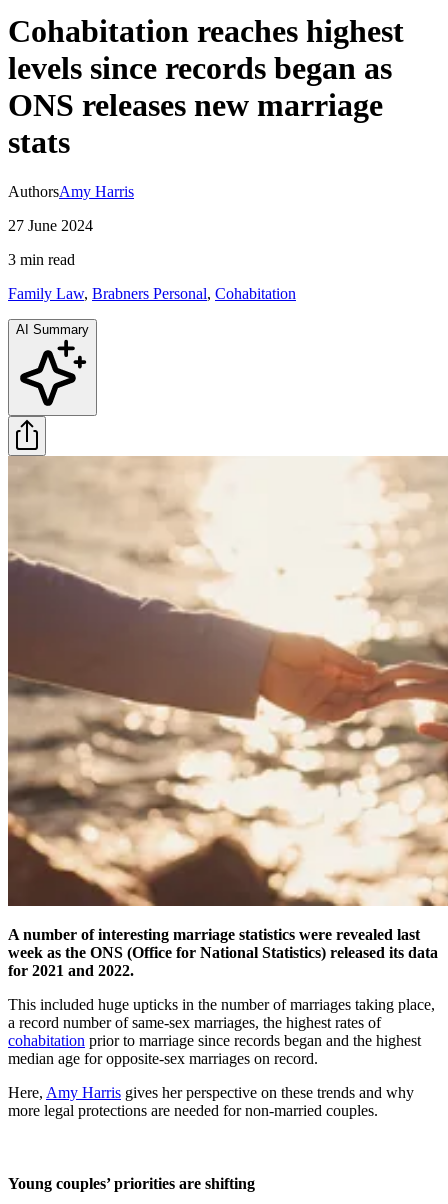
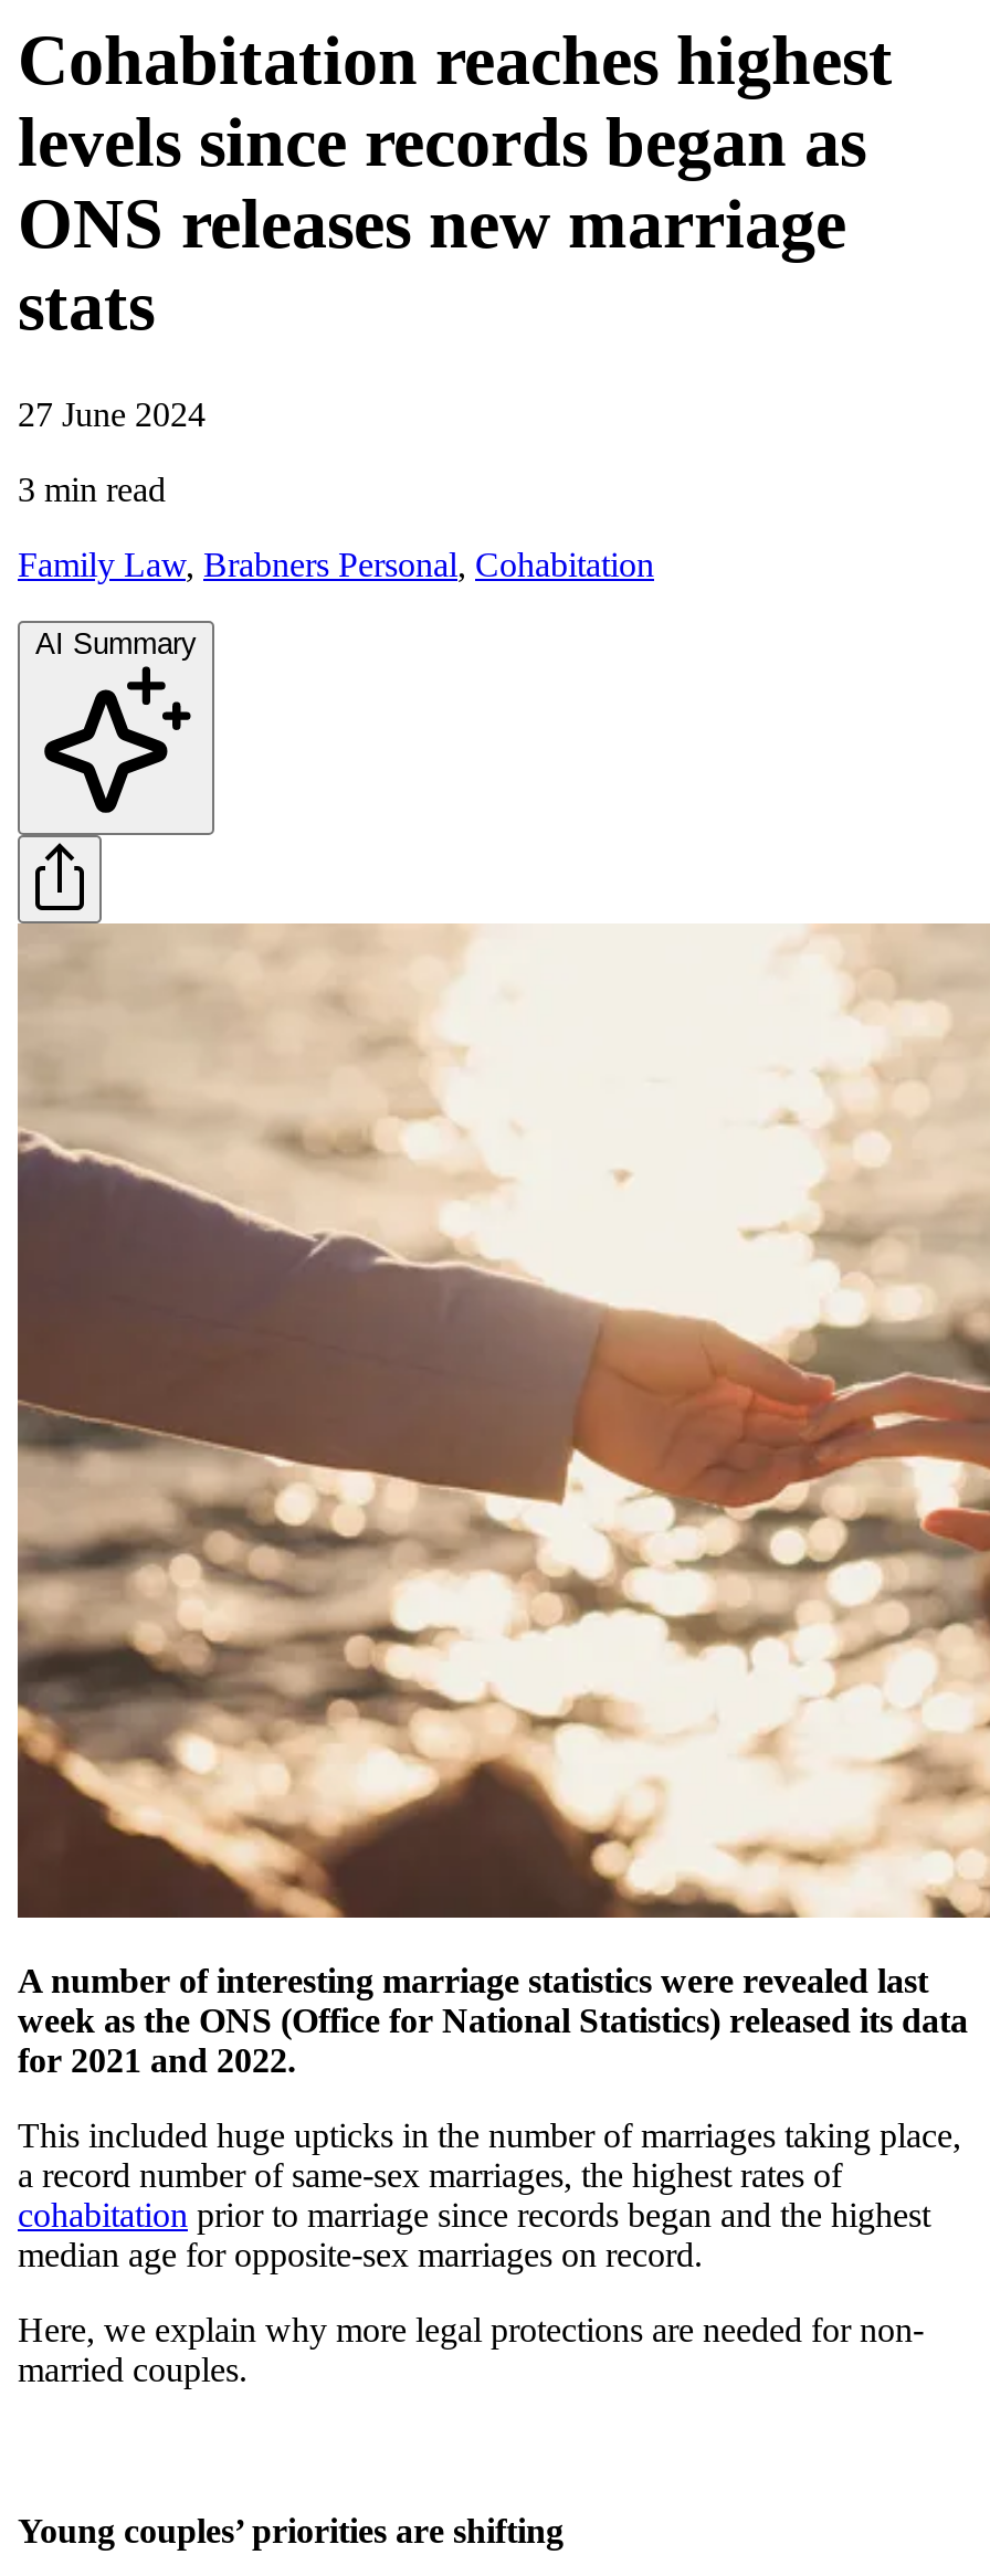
- AuthorsAmy Harris

- Here, Amy Harris gives her perspective on these trends and why
- more legal protections are needed for non-married couples.
+ Here, we explain why more legal protections are needed for non-
+ married couples.
